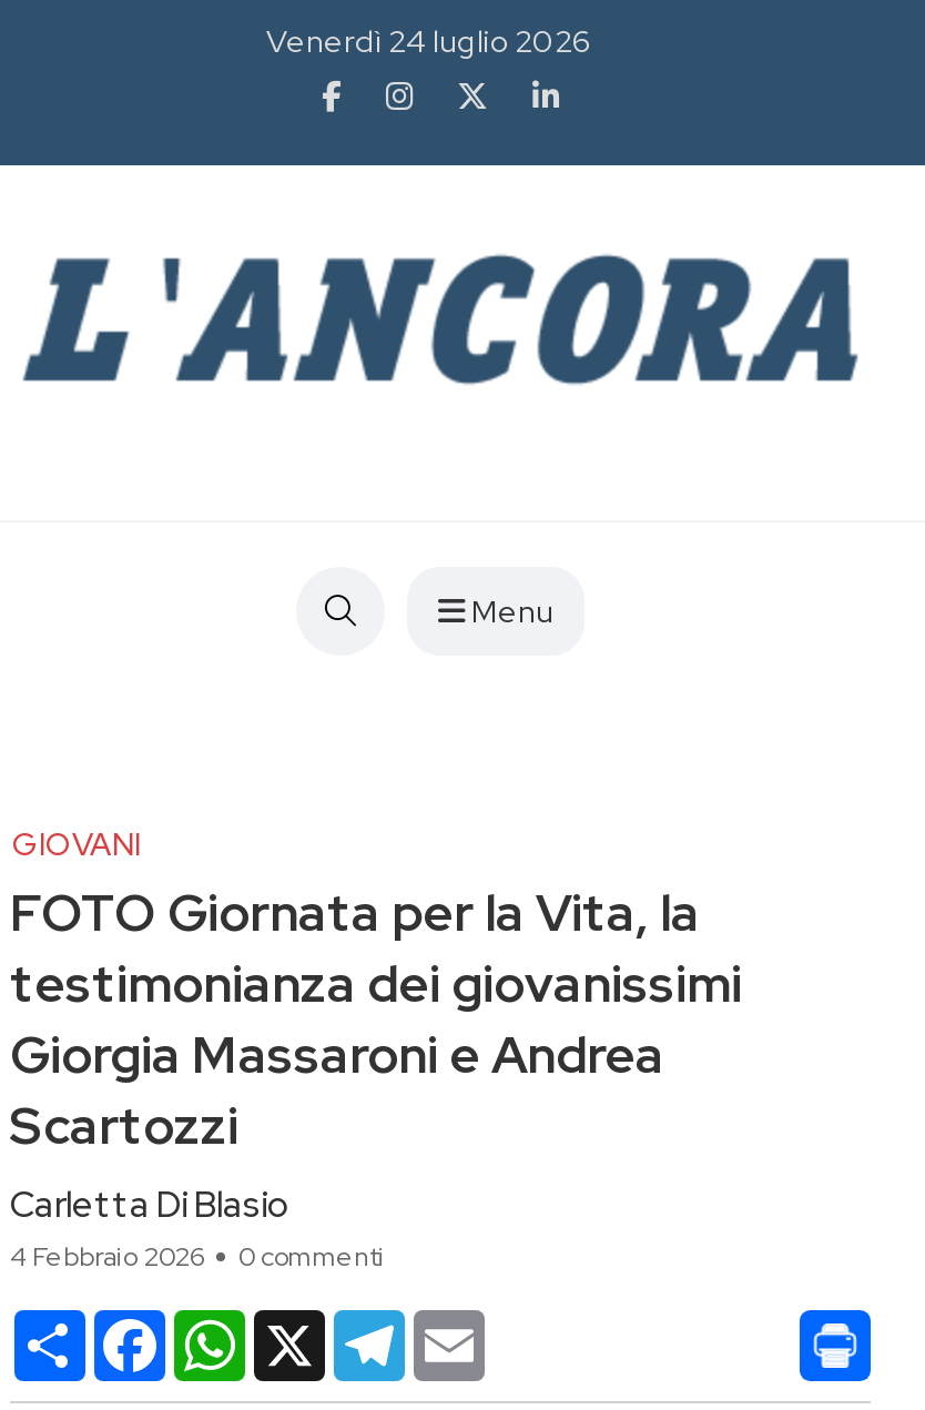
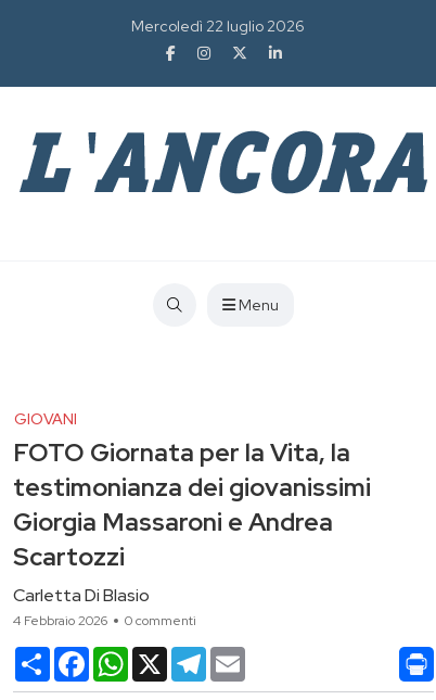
- Venerdì 24 luglio 2026
+ Mercoledì 22 luglio 2026
